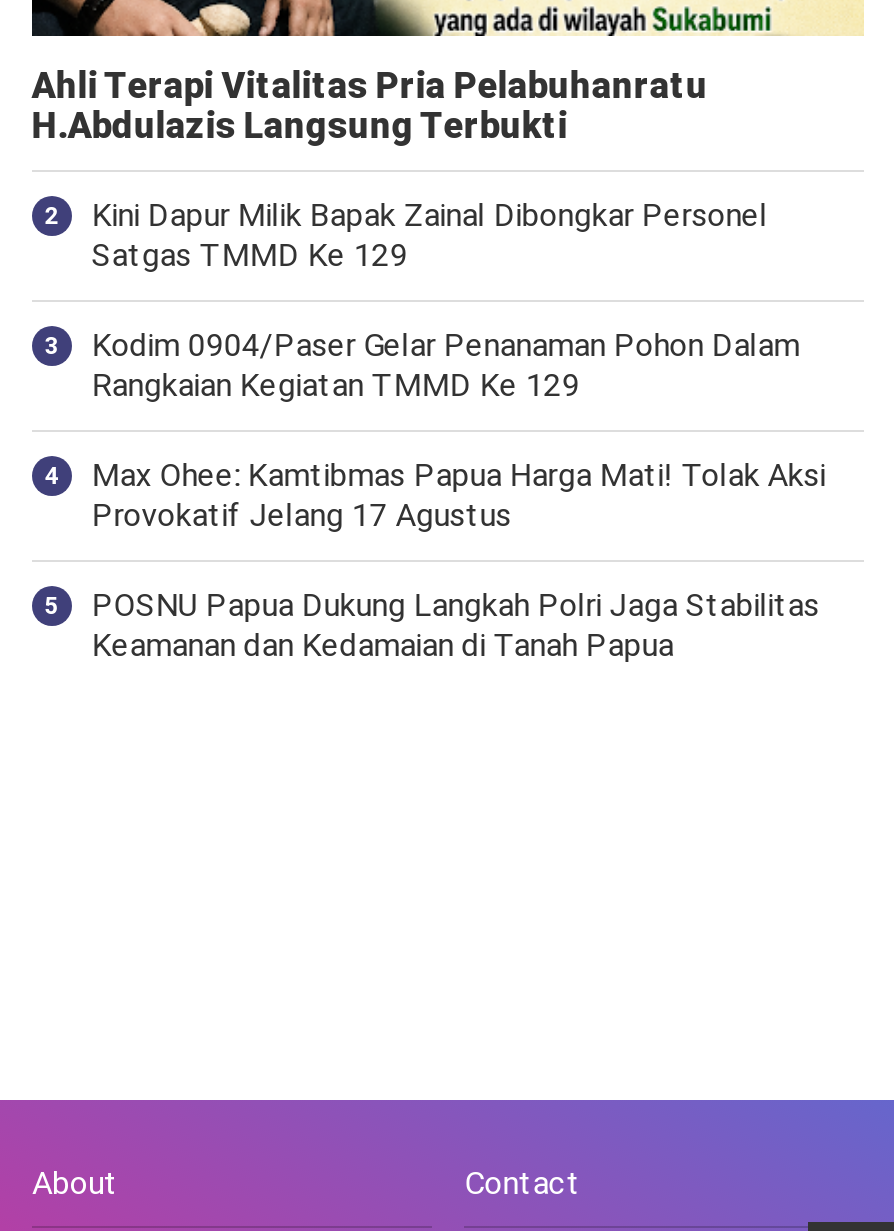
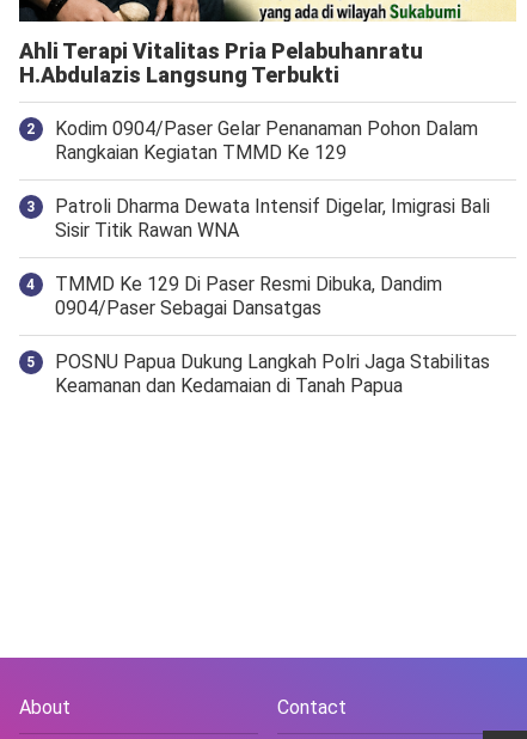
- Kini Dapur Milik Bapak Zainal Dibongkar Personel
- Satgas TMMD Ke 129

moved up: Kodim 0904/Paser Gelar Penanaman Pohon Dalam | Rangkaian Kegiatan TMMD Ke 129

- Max Ohee: Kamtibmas Papua Harga Mati! Tolak Aksi
- Provokatif Jelang 17 Agustus
+ Patroli Dharma Dewata Intensif Digelar, Imigrasi Bali
+ Sisir Titik Rawan WNA
+ TMMD Ke 129 Di Paser Resmi Dibuka, Dandim
+ 0904/Paser Sebagai Dansatgas
